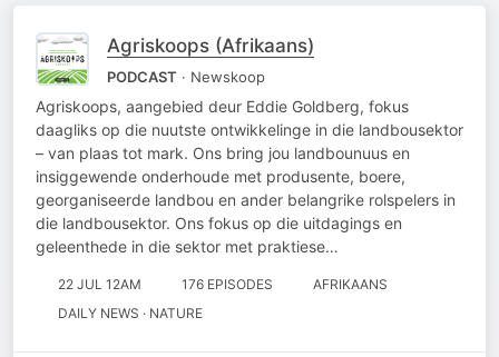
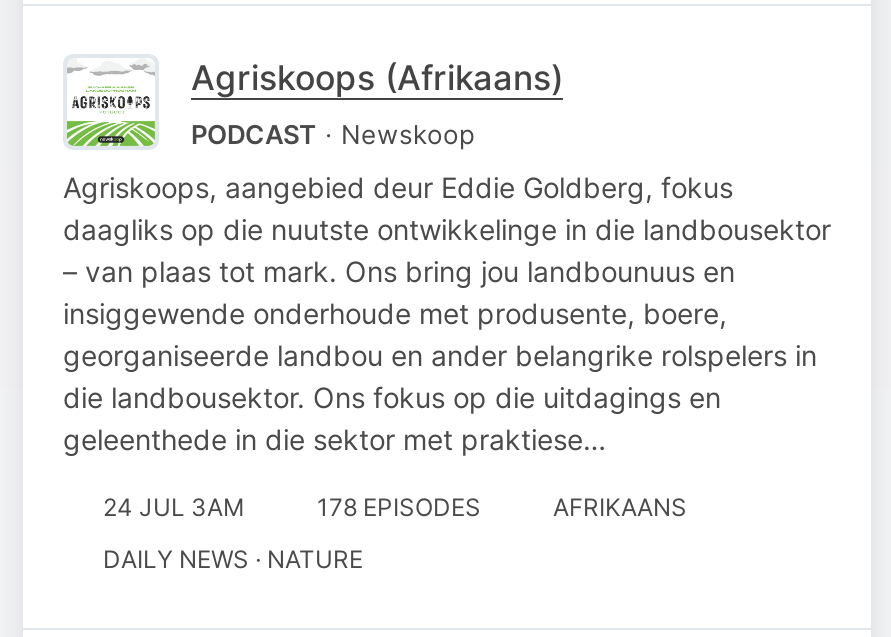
- 22 JUL 12AM
+ 24 JUL 3AM

- 176 EPISODES
+ 178 EPISODES
